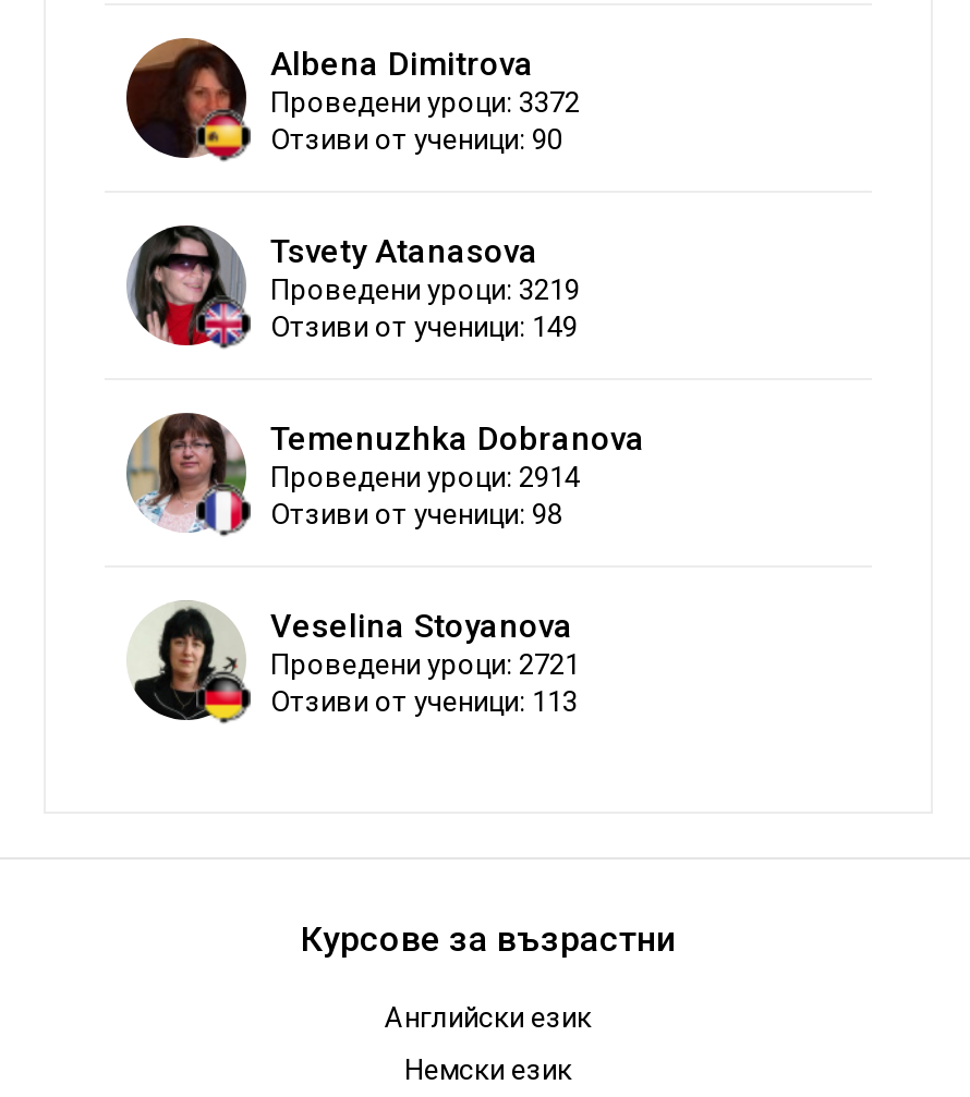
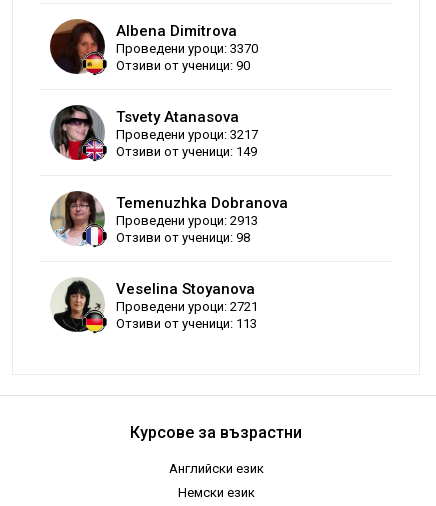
- Проведени уроци: 3372
+ Проведени уроци: 3370

- Проведени уроци: 3219
+ Проведени уроци: 3217

- Проведени уроци: 2914
+ Проведени уроци: 2913
